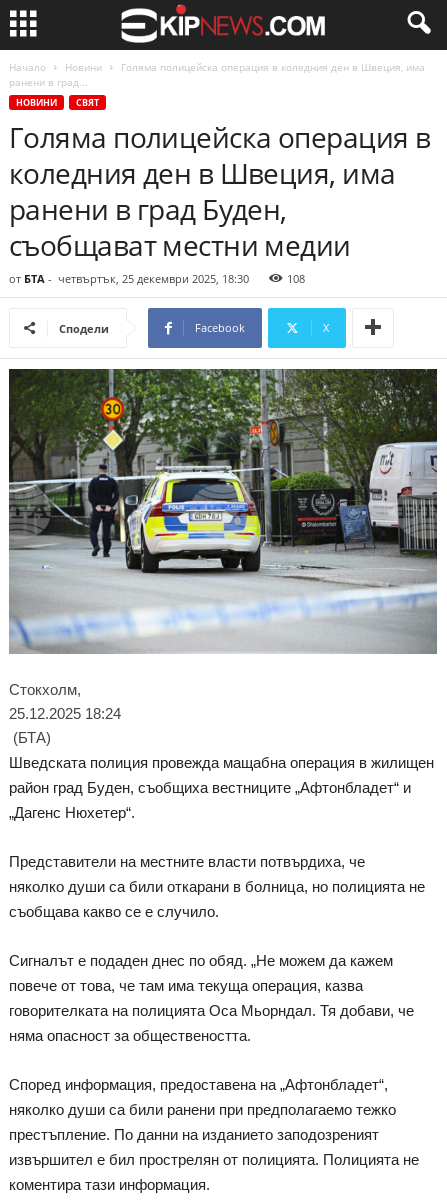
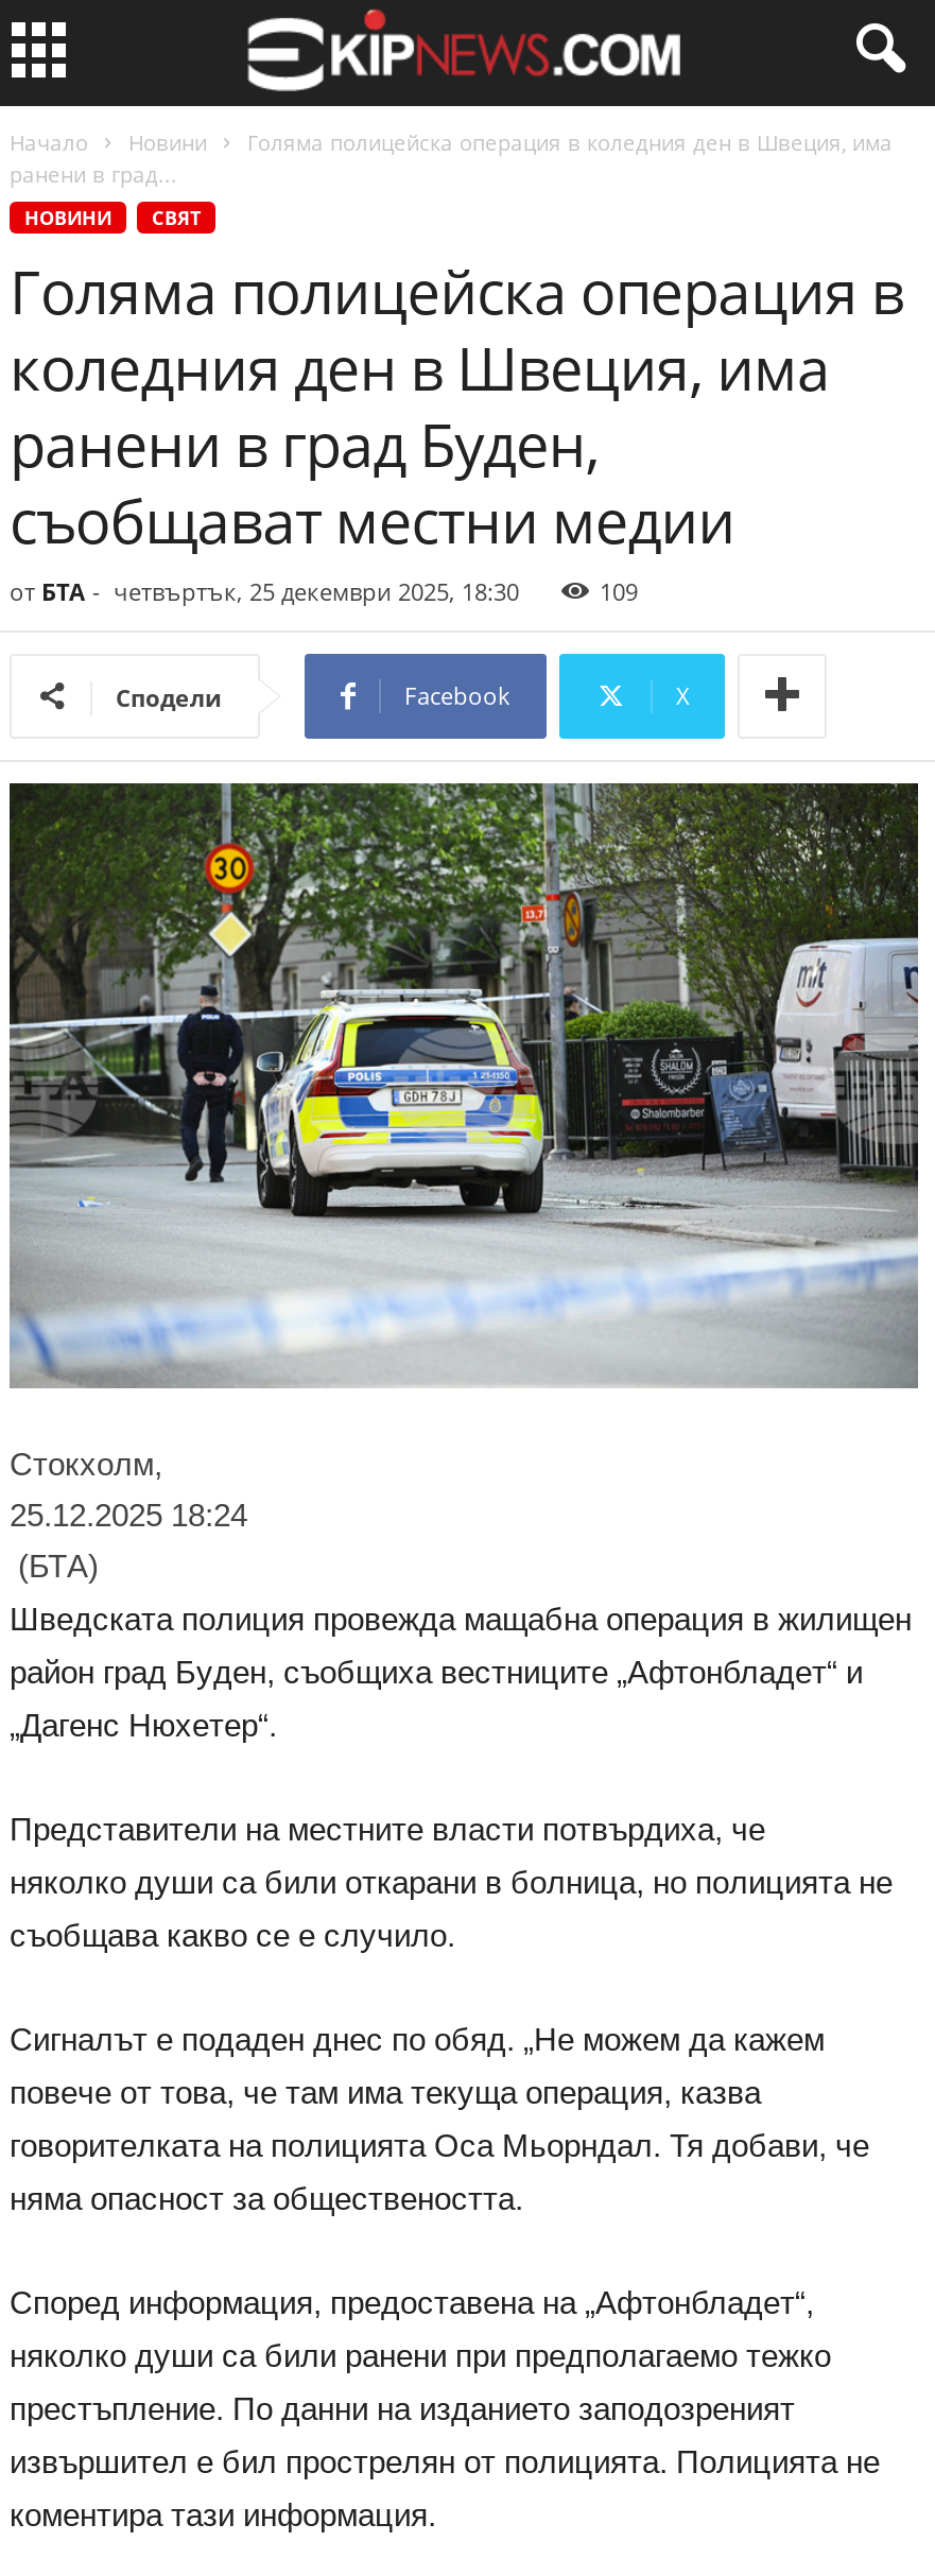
- 108
+ 109
